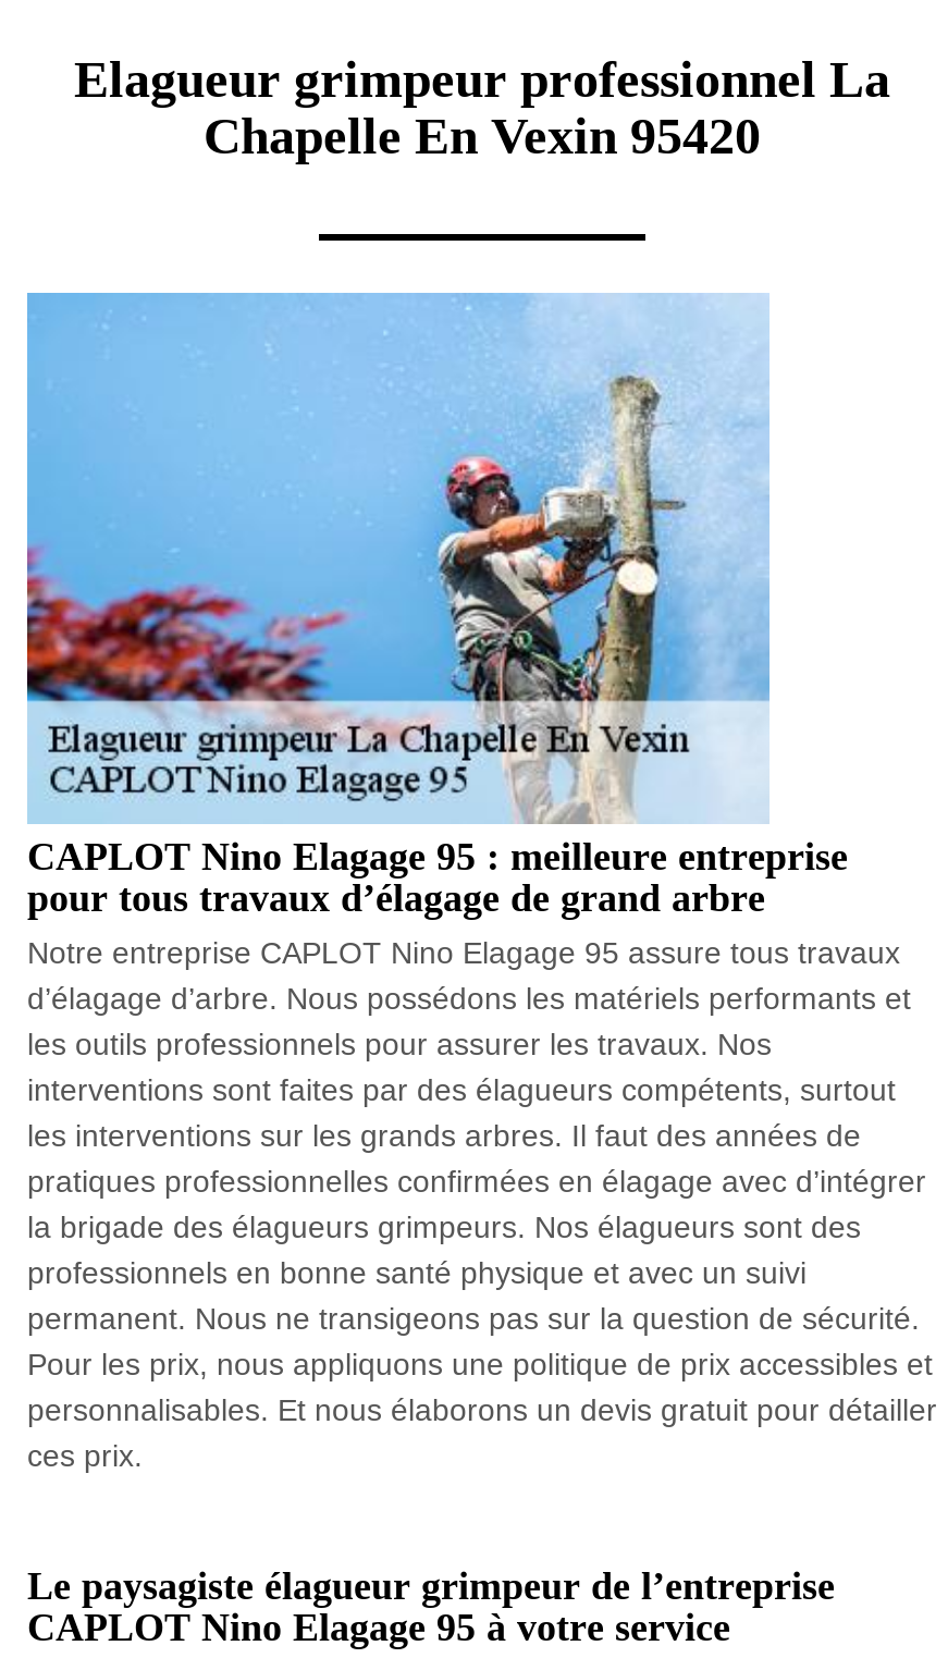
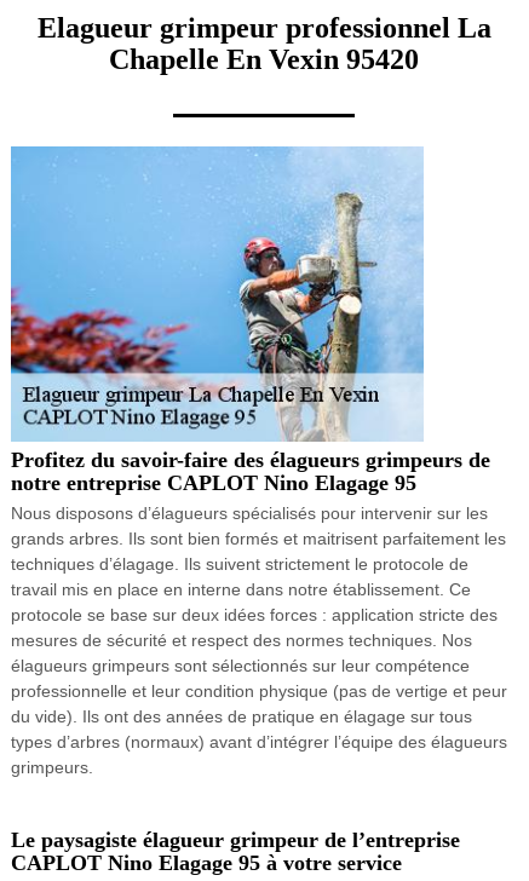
- CAPLOT Nino Elagage 95 : meilleure entreprise
- pour tous travaux d’élagage de grand arbre
- Notre entreprise CAPLOT Nino Elagage 95 assure tous travaux
- d’élagage d’arbre. Nous possédons les matériels performants et
- les outils professionnels pour assurer les travaux. Nos
- interventions sont faites par des élagueurs compétents, surtout
- les interventions sur les grands arbres. Il faut des années de
- pratiques professionnelles confirmées en élagage avec d’intégrer
- la brigade des élagueurs grimpeurs. Nos élagueurs sont des
- professionnels en bonne santé physique et avec un suivi
- permanent. Nous ne transigeons pas sur la question de sécurité.
- Pour les prix, nous appliquons une politique de prix accessibles et
- personnalisables. Et nous élaborons un devis gratuit pour détailler
- ces prix.
+ Profitez du savoir-faire des élagueurs grimpeurs de
+ notre entreprise CAPLOT Nino Elagage 95
+ Nous disposons d’élagueurs spécialisés pour intervenir sur les
+ grands arbres. Ils sont bien formés et maitrisent parfaitement les
+ techniques d’élagage. Ils suivent strictement le protocole de
+ travail mis en place en interne dans notre établissement. Ce
+ protocole se base sur deux idées forces : application stricte des
+ mesures de sécurité et respect des normes techniques. Nos
+ élagueurs grimpeurs sont sélectionnés sur leur compétence
+ professionnelle et leur condition physique (pas de vertige et peur
+ du vide). Ils ont des années de pratique en élagage sur tous
+ types d’arbres (normaux) avant d’intégrer l’équipe des élagueurs
+ grimpeurs.
